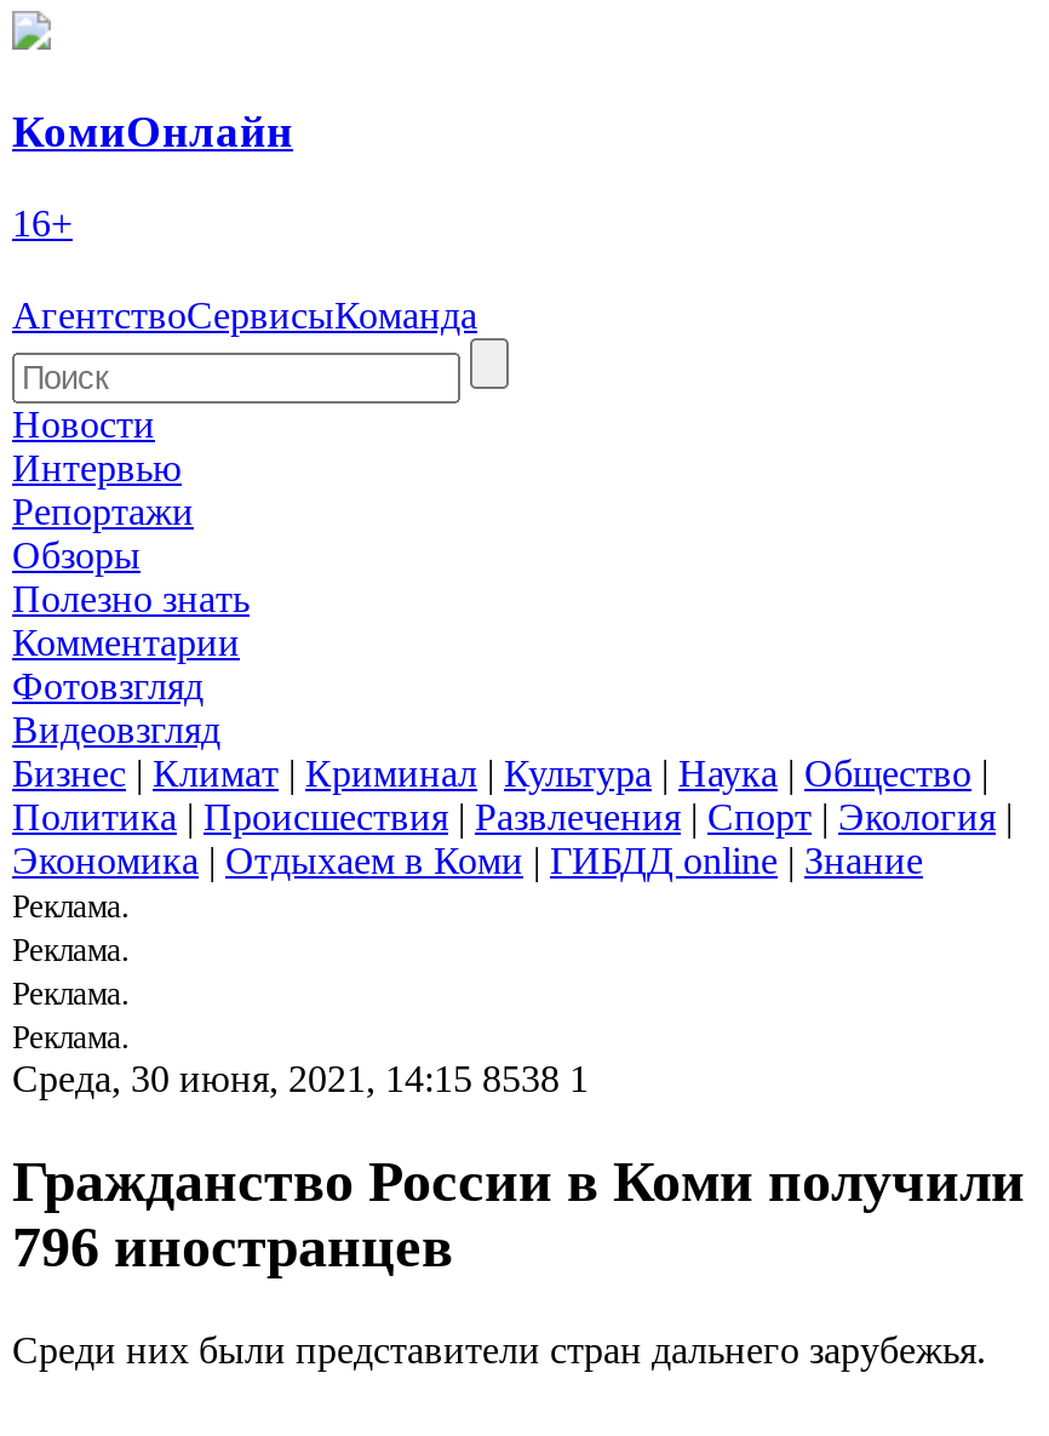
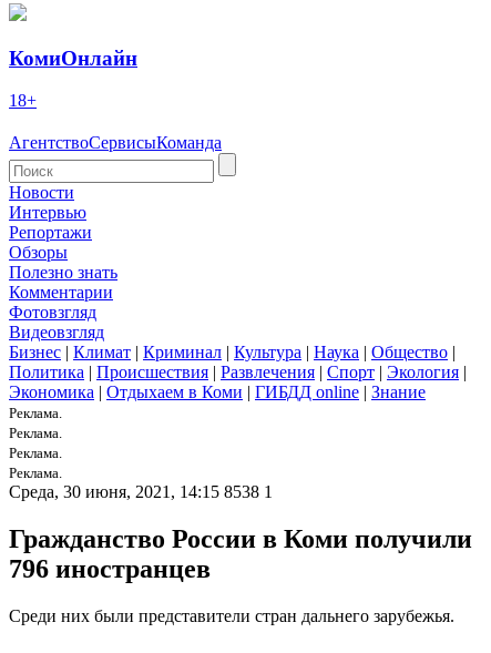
- 16+
+ 18+
